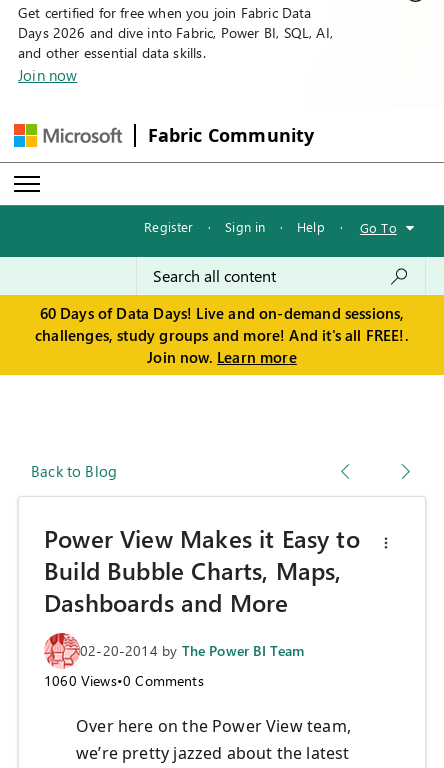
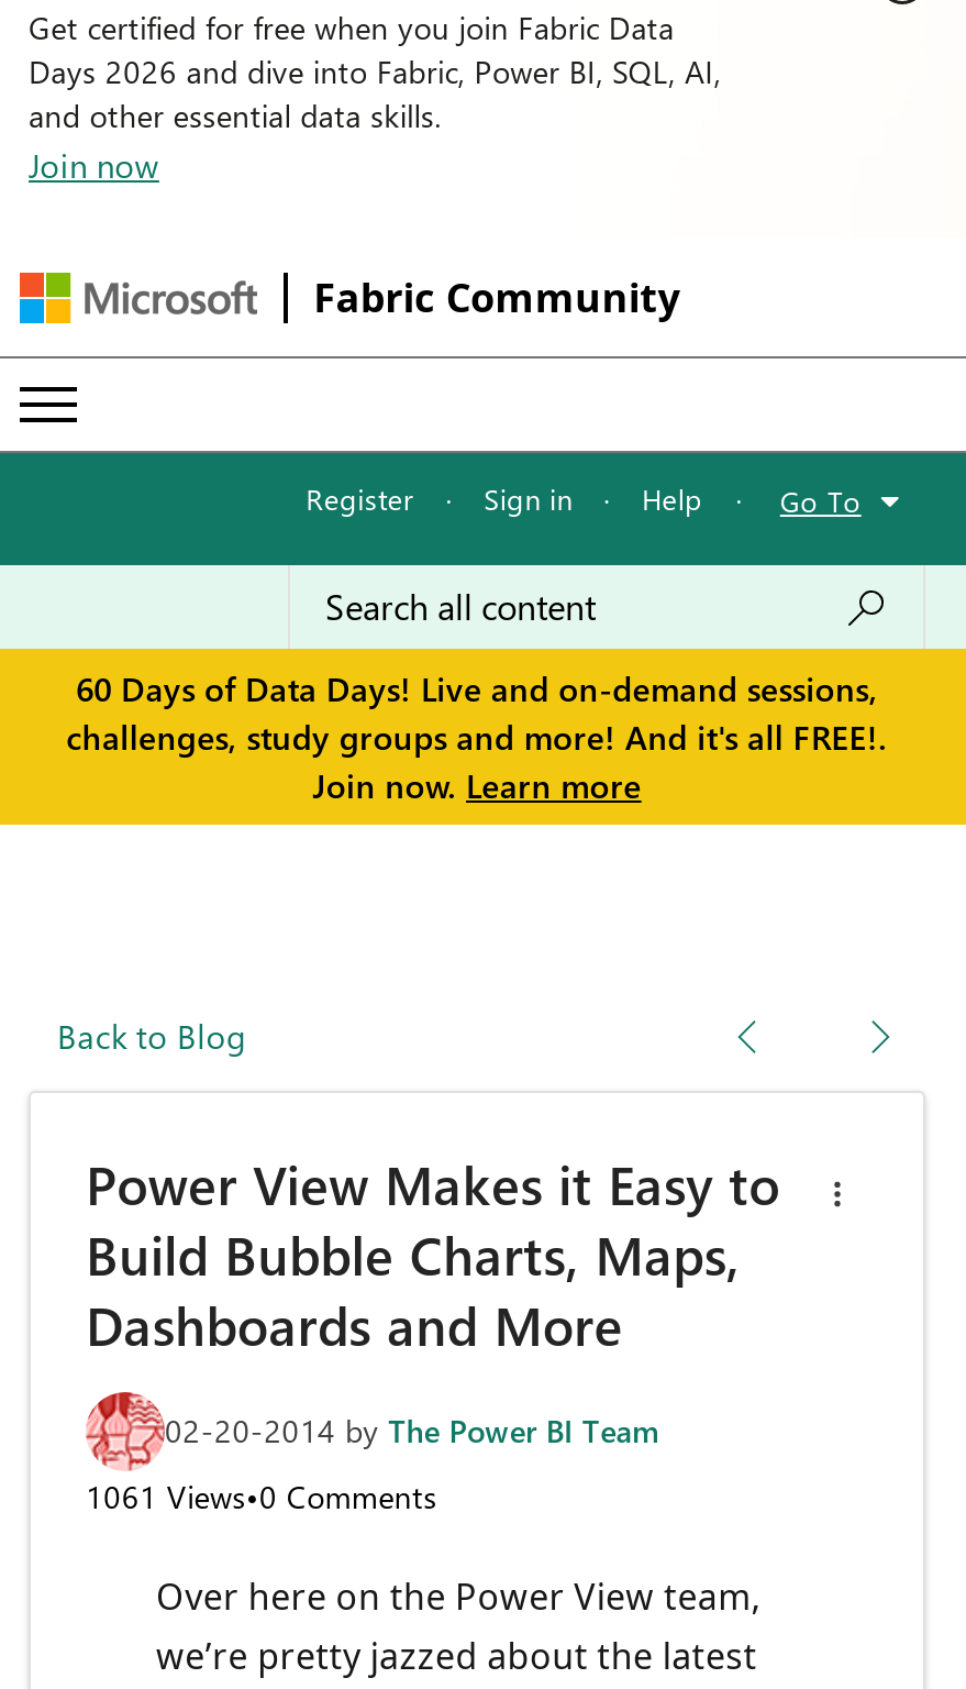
- 1060 Views•0 Comments
+ 1061 Views•0 Comments
